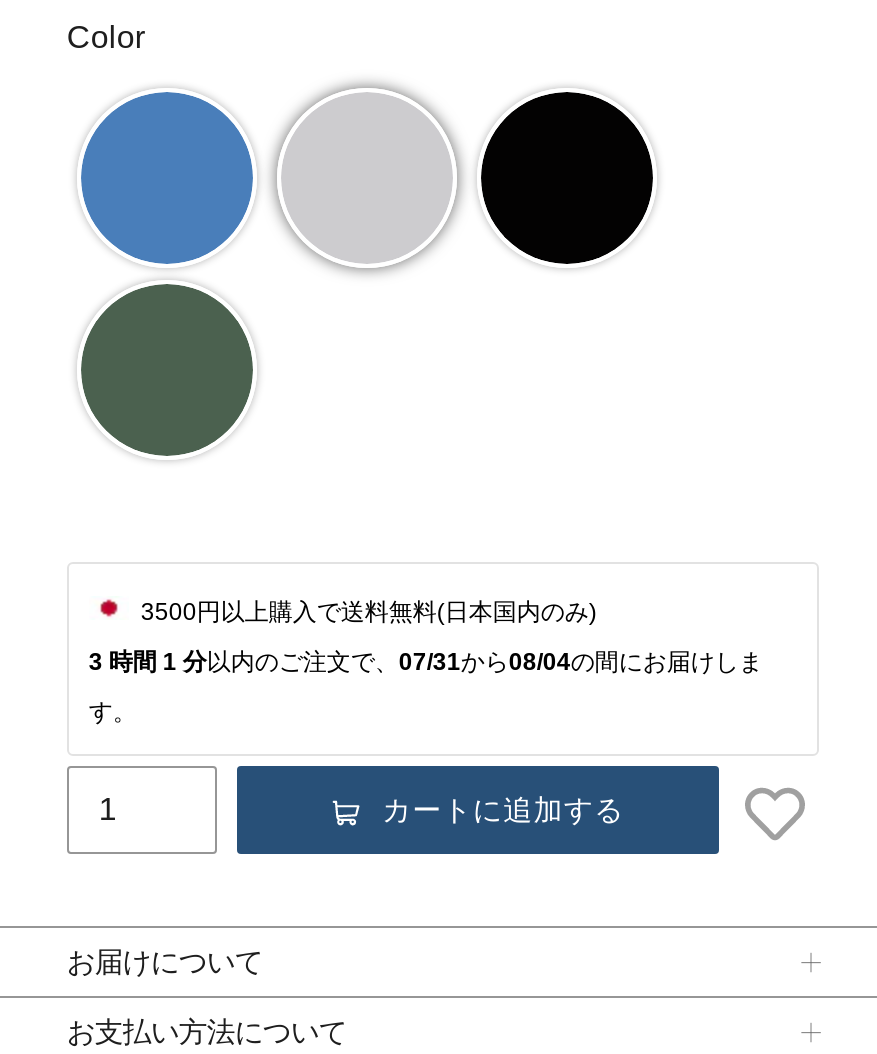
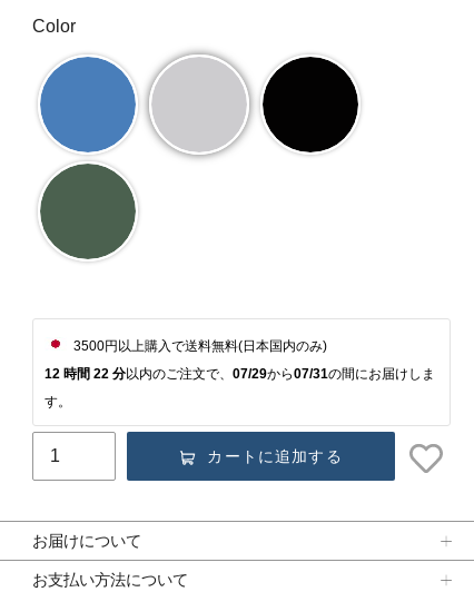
- 3 時間 1 分以内のご注文で、07/31から08/04の間にお届けしま
+ 12 時間 22 分以内のご注文で、07/29から07/31の間にお届けしま
